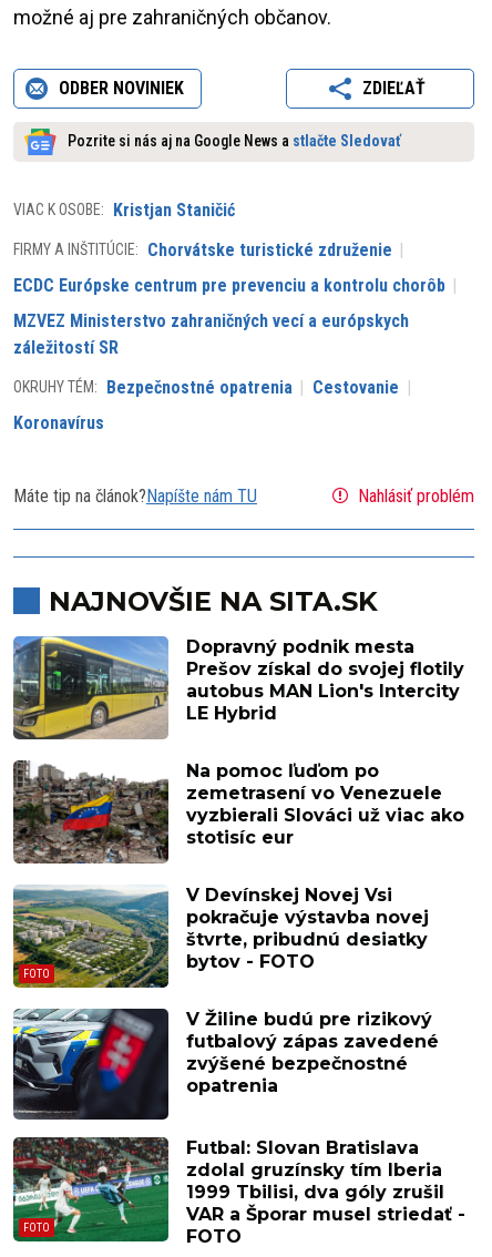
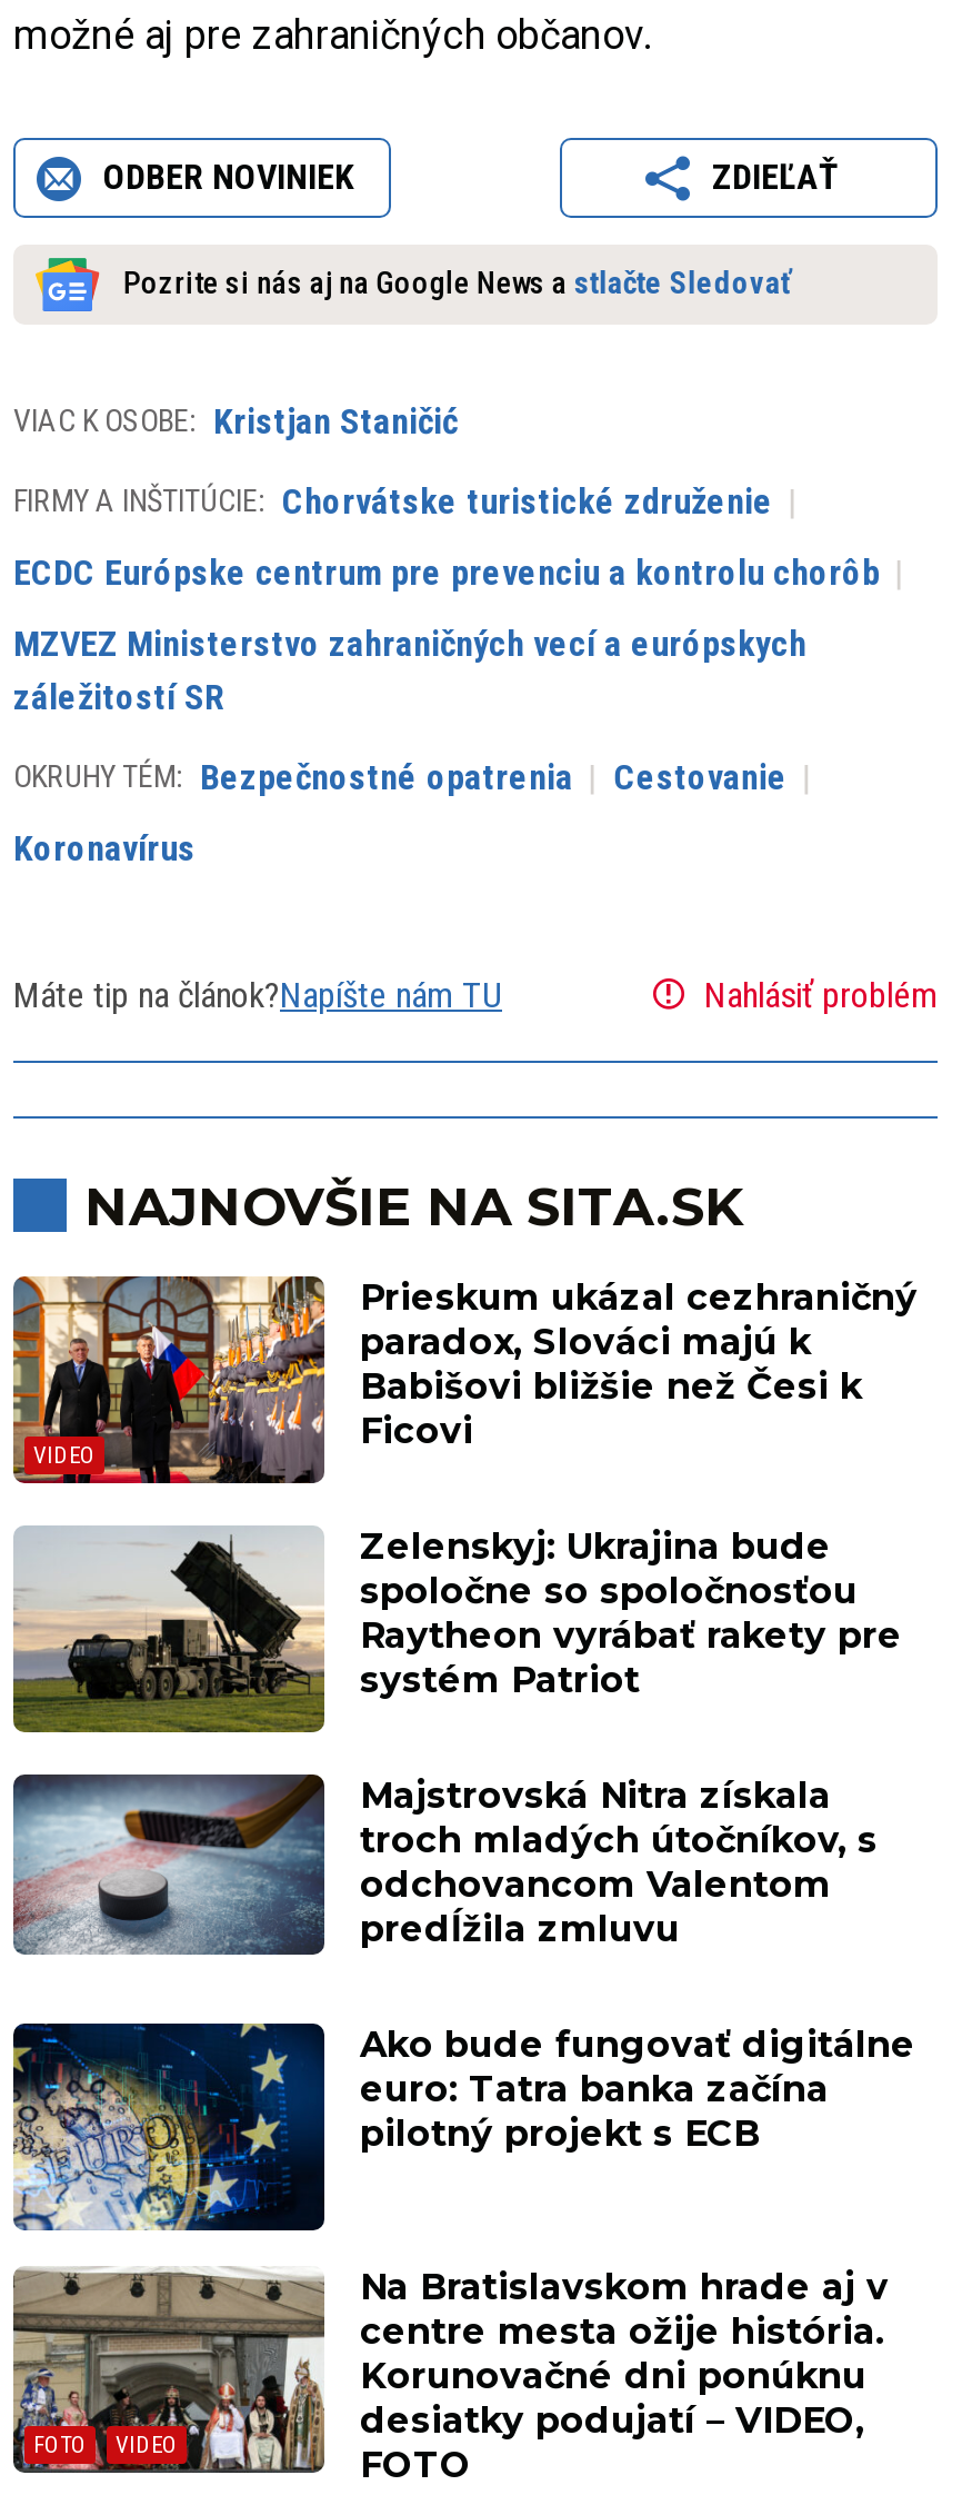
- [image]
- Dopravný podnik mesta
- Prešov získal do svojej flotily
- autobus MAN Lion's Intercity
- LE Hybrid
+ [image]
+ Prieskum ukázal cezhraničný
+ paradox, Slováci majú k
+ Babišovi bližšie než Česi k
+ Ficovi

- [image]
- Na pomoc ľuďom po
- zemetrasení vo Venezuele
- vyzbierali Slováci už viac ako
- stotisíc eur
+ [image]
+ Zelenskyj: Ukrajina bude
+ spoločne so spoločnosťou
+ Raytheon vyrábať rakety pre
+ systém Patriot

- [image]
- V Devínskej Novej Vsi
- pokračuje výstavba novej
- štvrte, pribudnú desiatky
- bytov - FOTO
+ [image]
+ Majstrovská Nitra získala
+ troch mladých útočníkov, s
+ odchovancom Valentom
+ predĺžila zmluvu

- [image]
- V Žiline budú pre rizikový
- futbalový zápas zavedené
- zvýšené bezpečnostné
- opatrenia
+ [image]
+ Ako bude fungovať digitálne
+ euro: Tatra banka začína
+ pilotný projekt s ECB

- [image]
- Futbal: Slovan Bratislava
- zdolal gruzínsky tím Iberia
- 1999 Tbilisi, dva góly zrušil
- VAR a Šporar musel striedať -
+ [image]
+ Na Bratislavskom hrade aj v
+ centre mesta ožije história.
+ Korunovačné dni ponúknu
+ desiatky podujatí – VIDEO,
